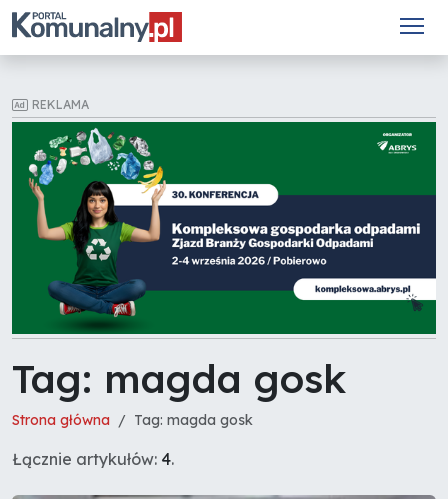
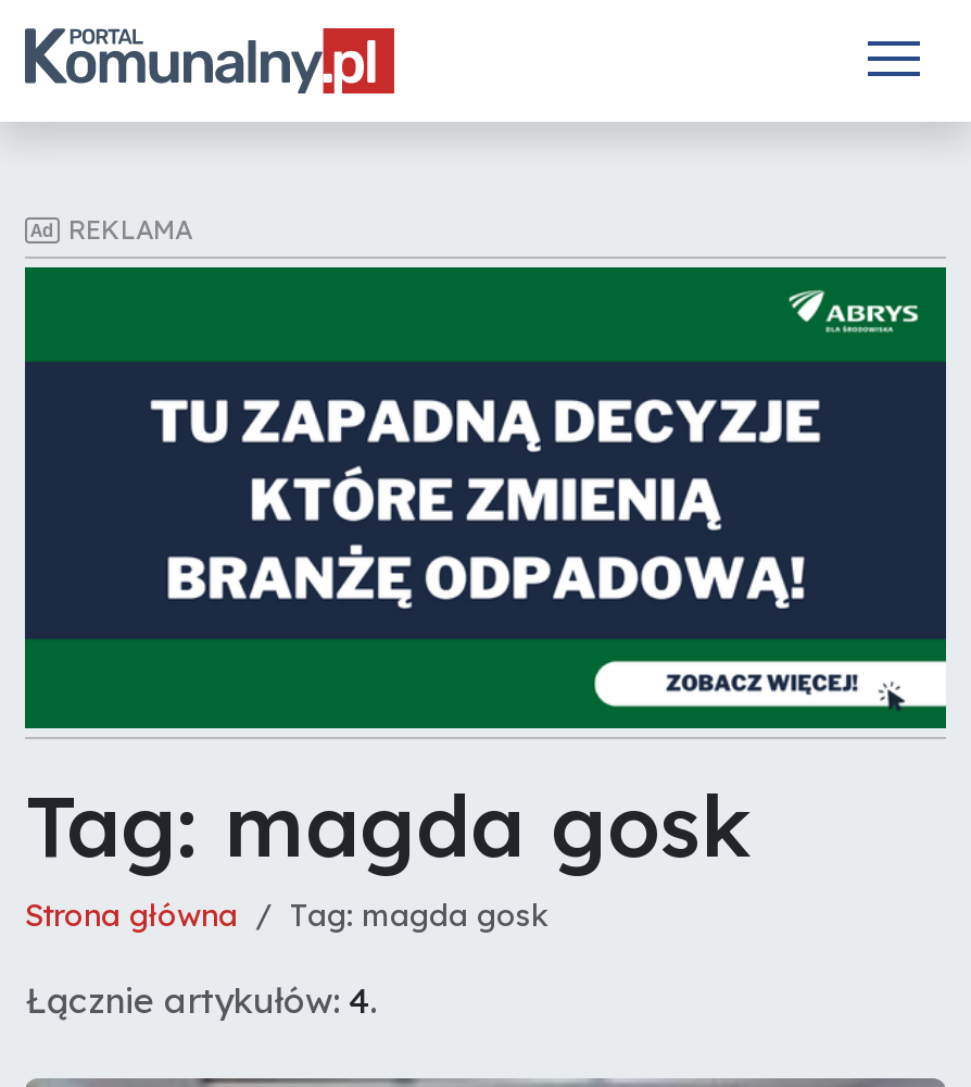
- [image]
+ [image]
